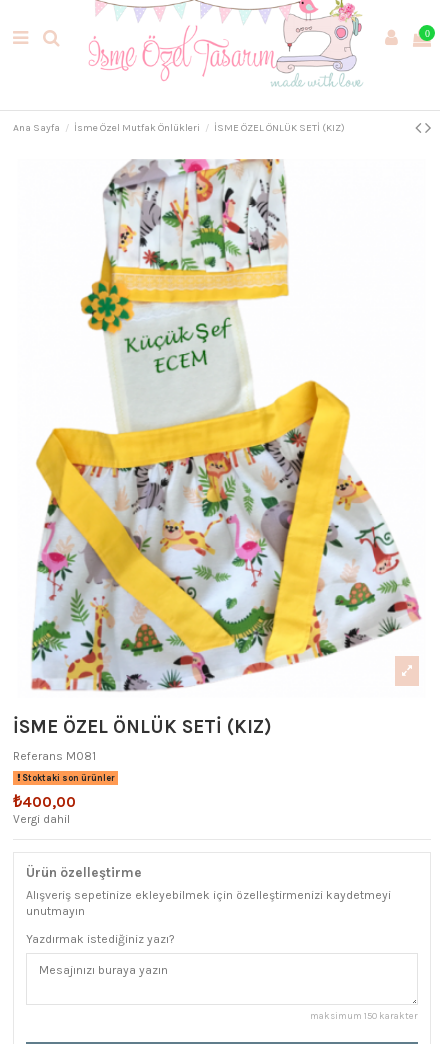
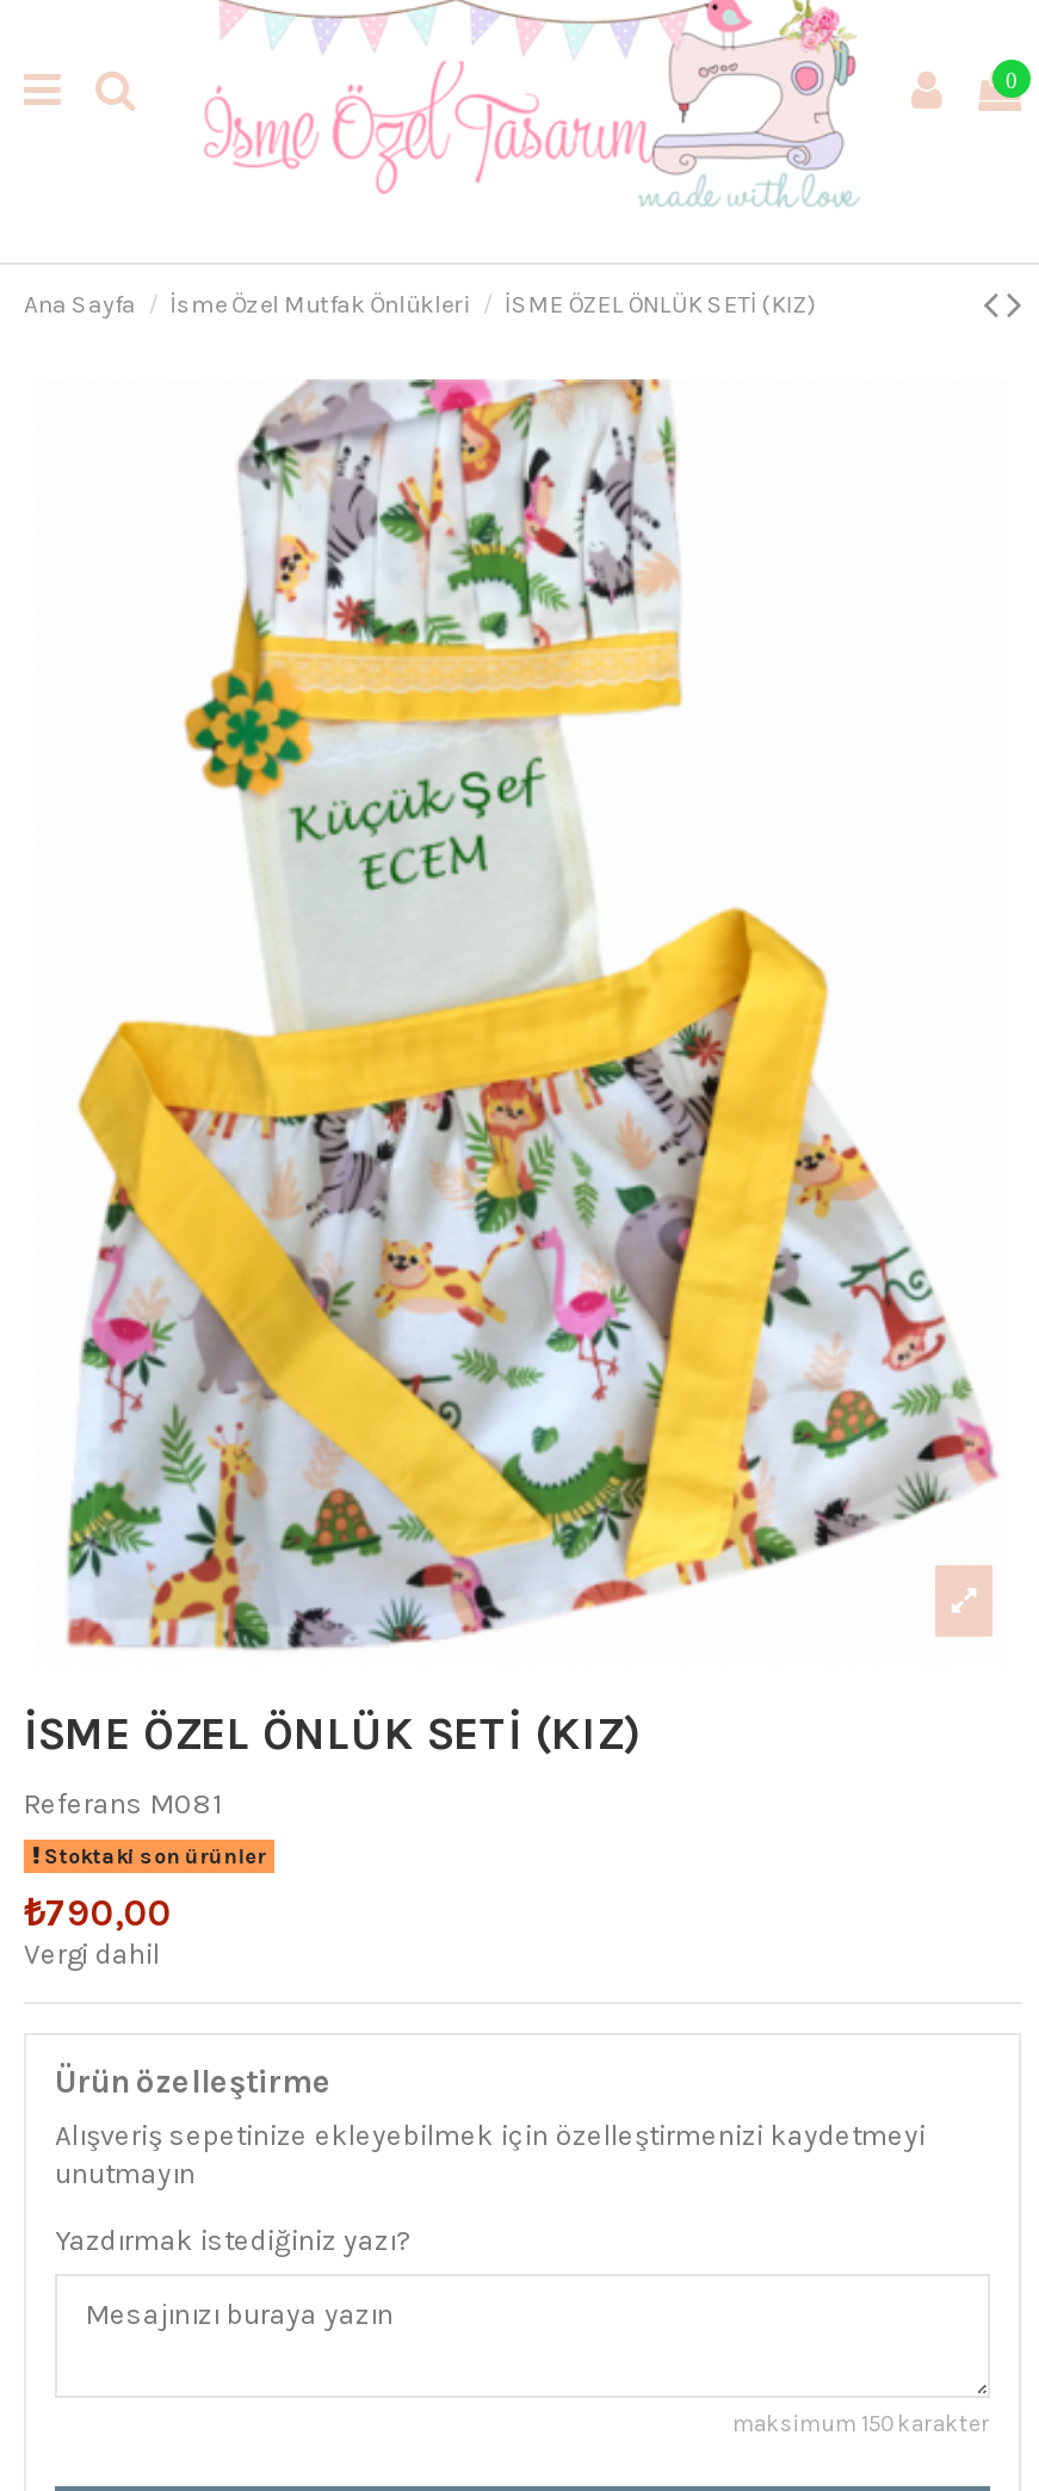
- ₺400,00
+ ₺790,00
